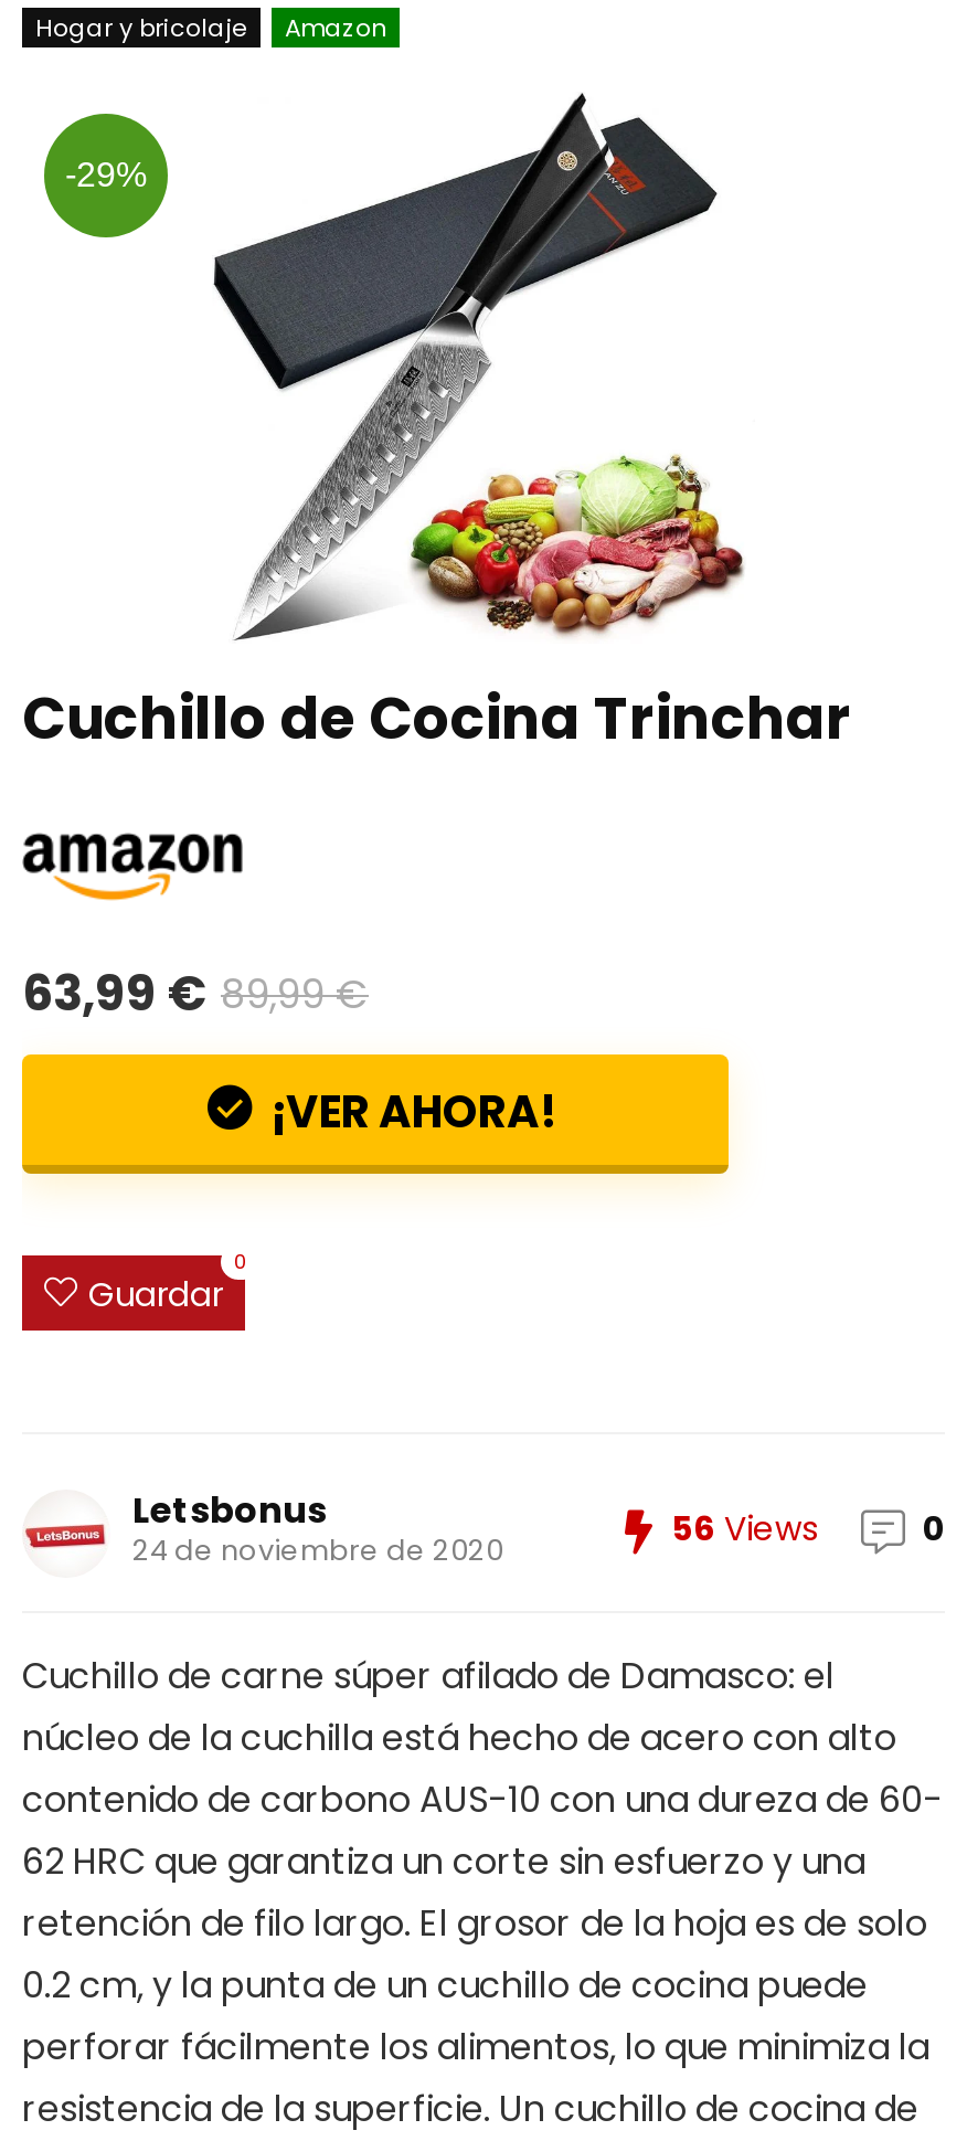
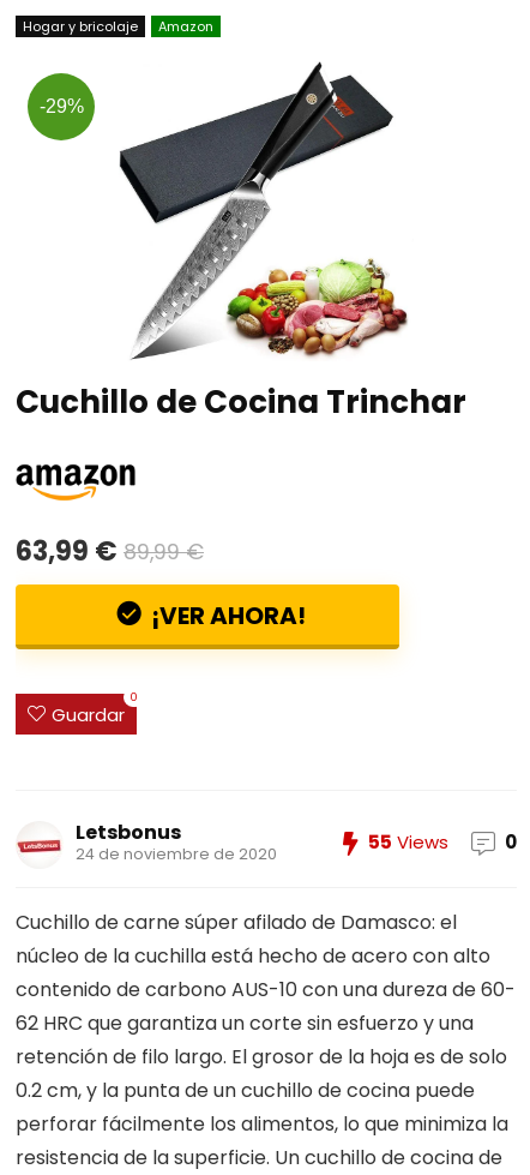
- 56 Views
+ 55 Views
